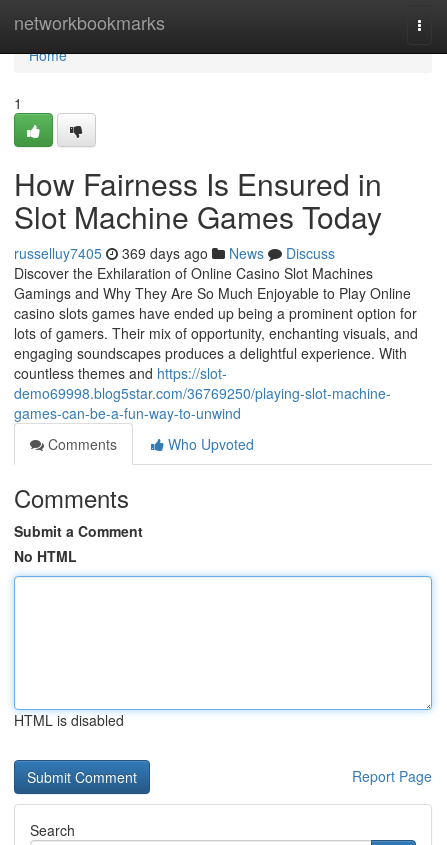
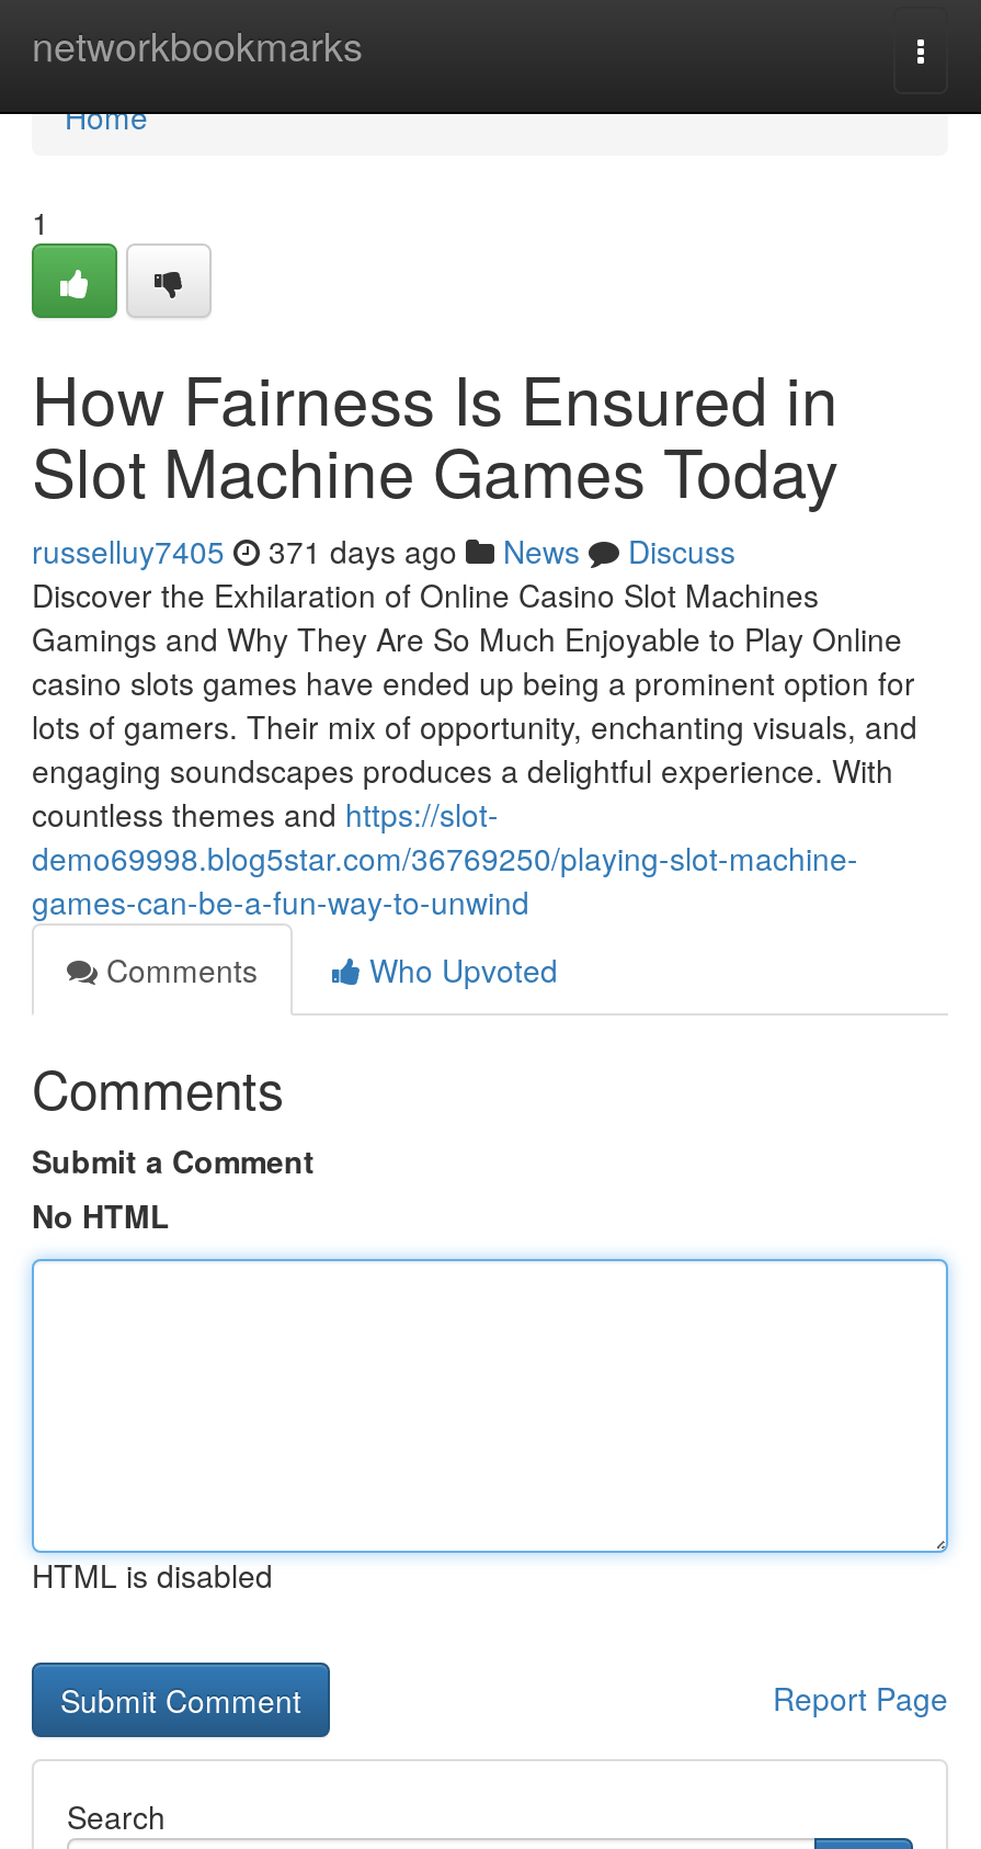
- russelluy7405 369 days ago News Discuss
+ russelluy7405 371 days ago News Discuss
